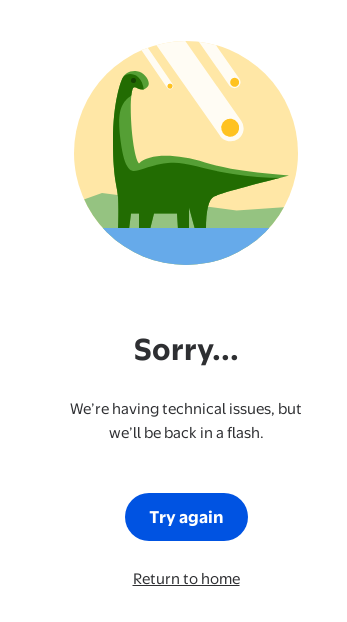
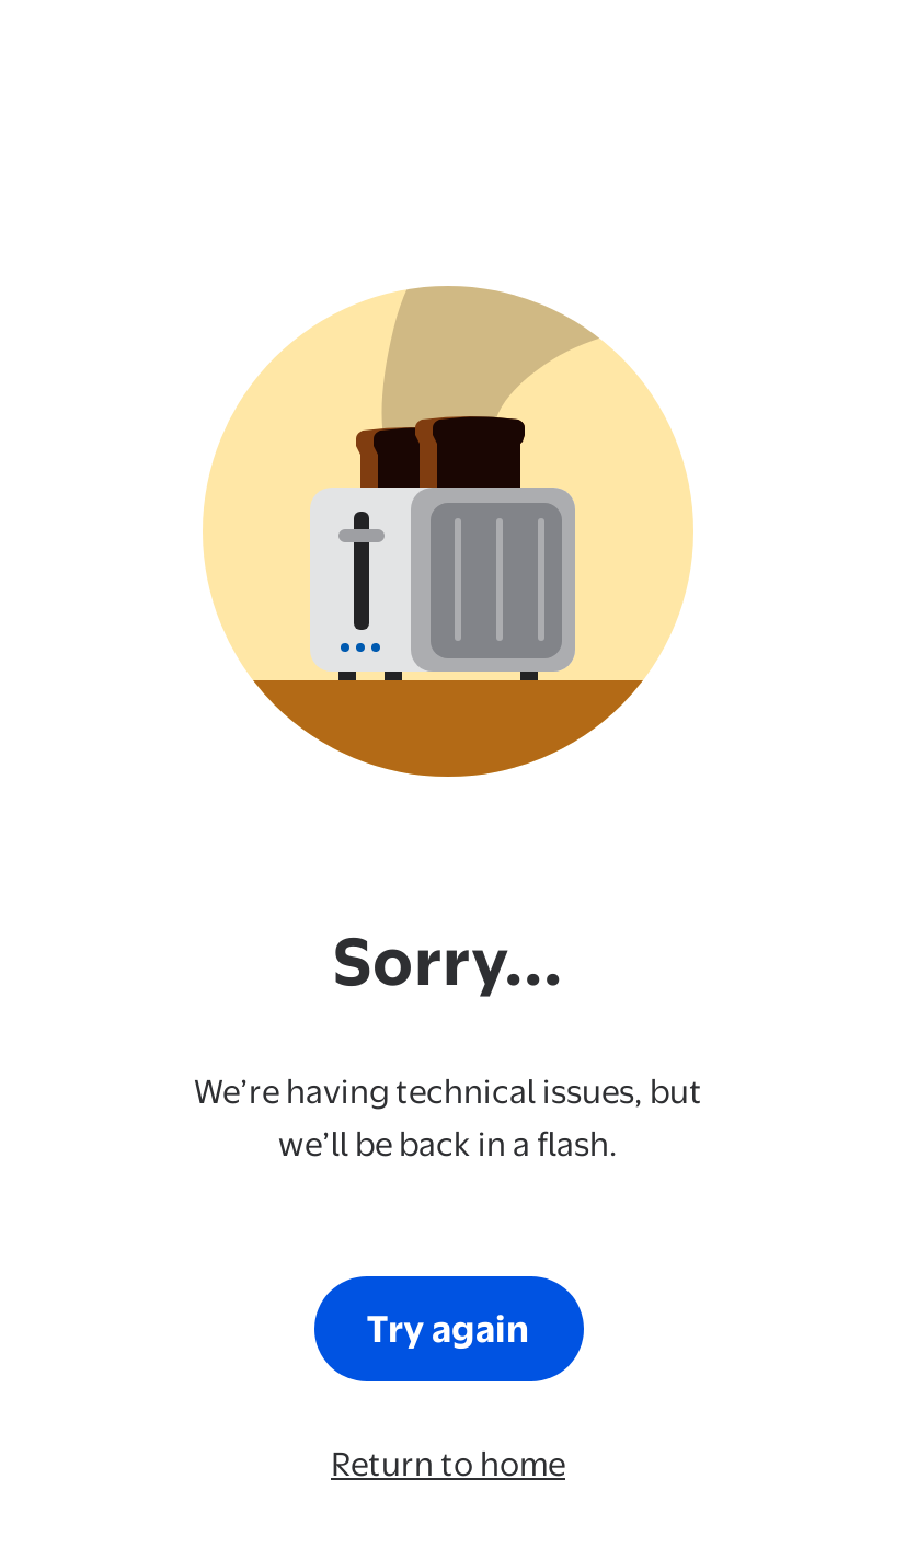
- [image]
+ [image]
